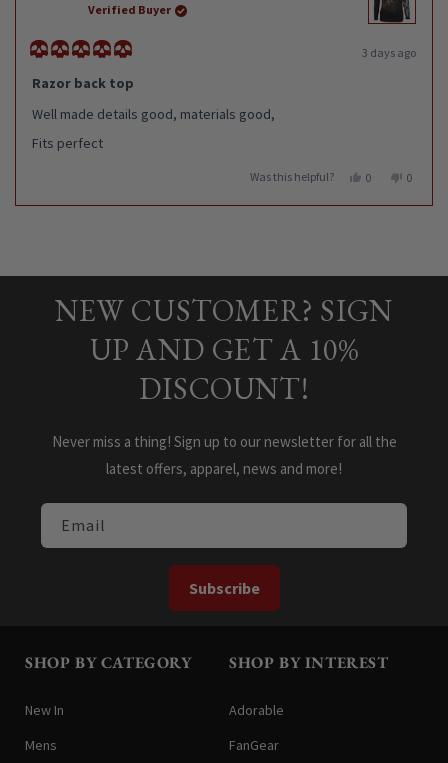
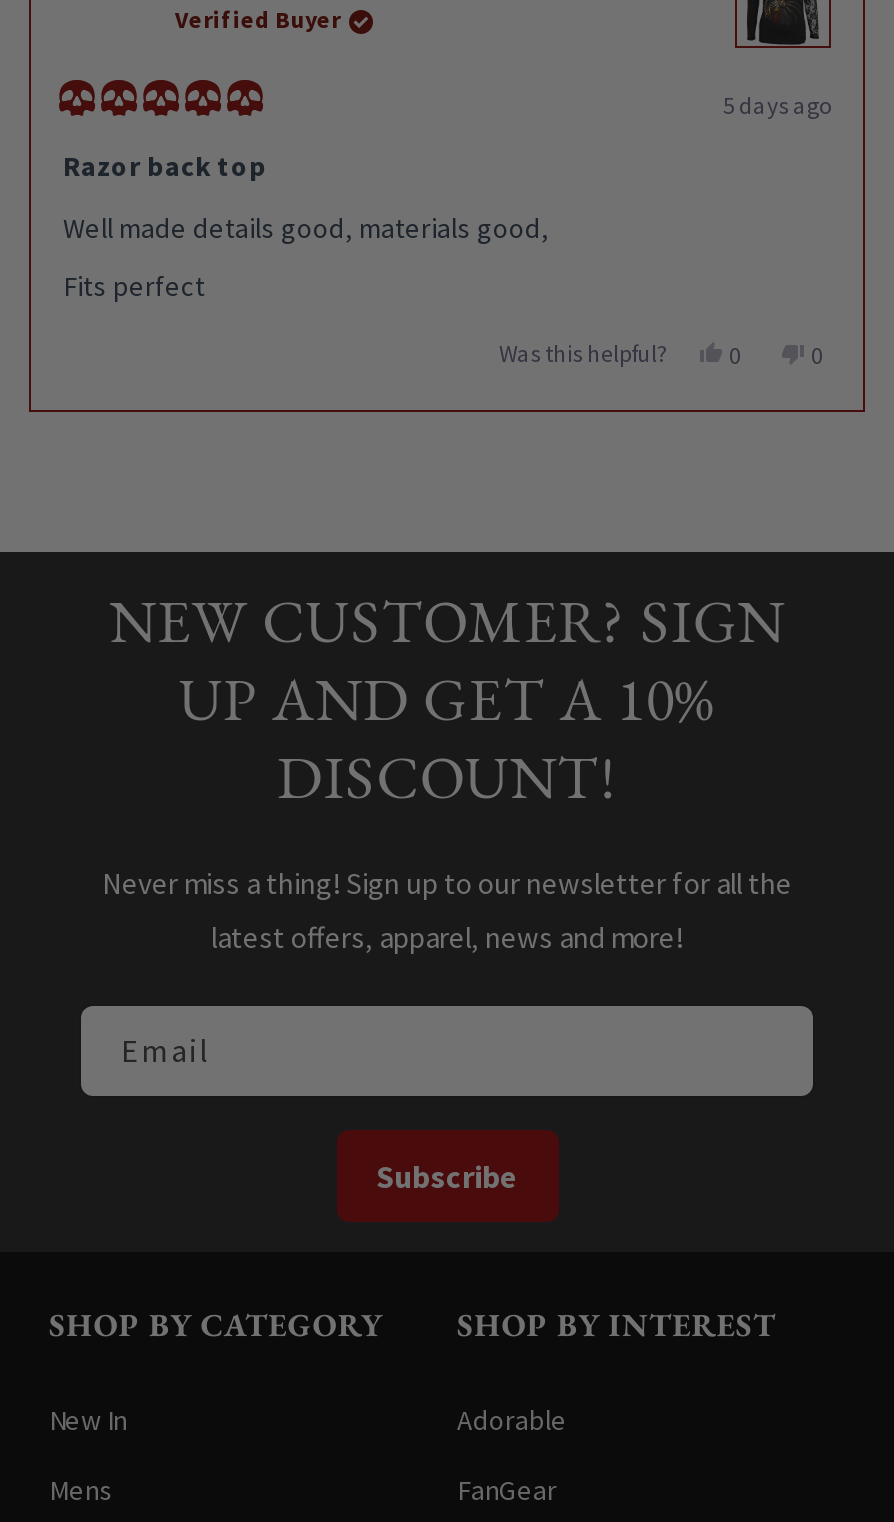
- 3 days ago
+ 5 days ago
